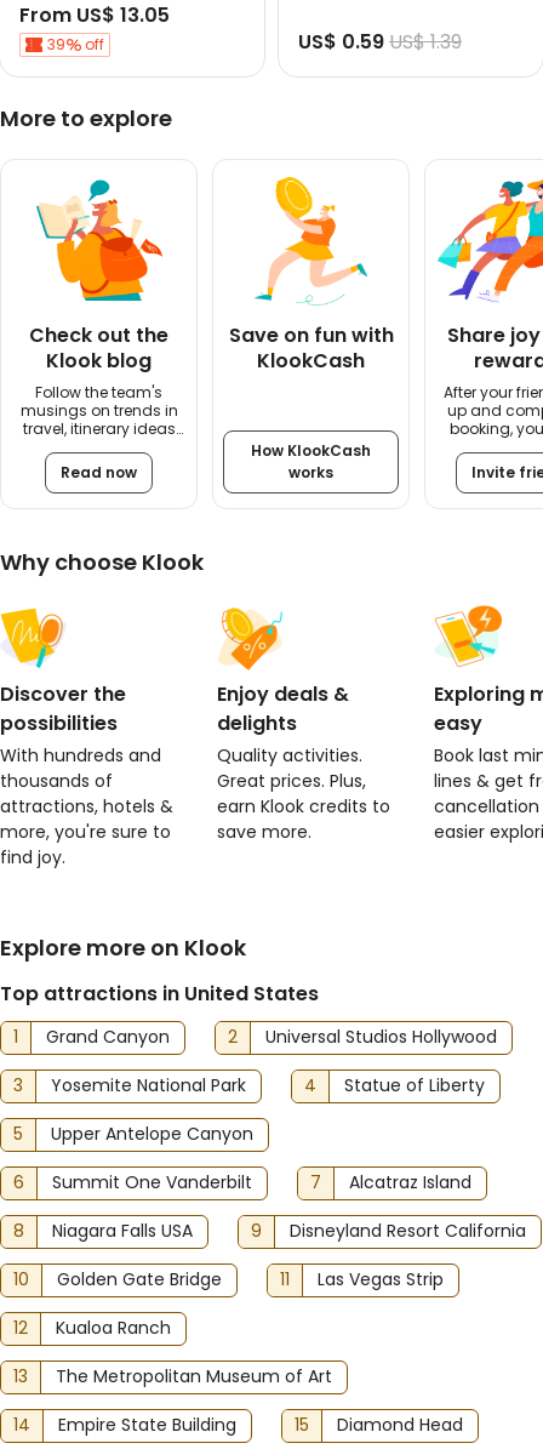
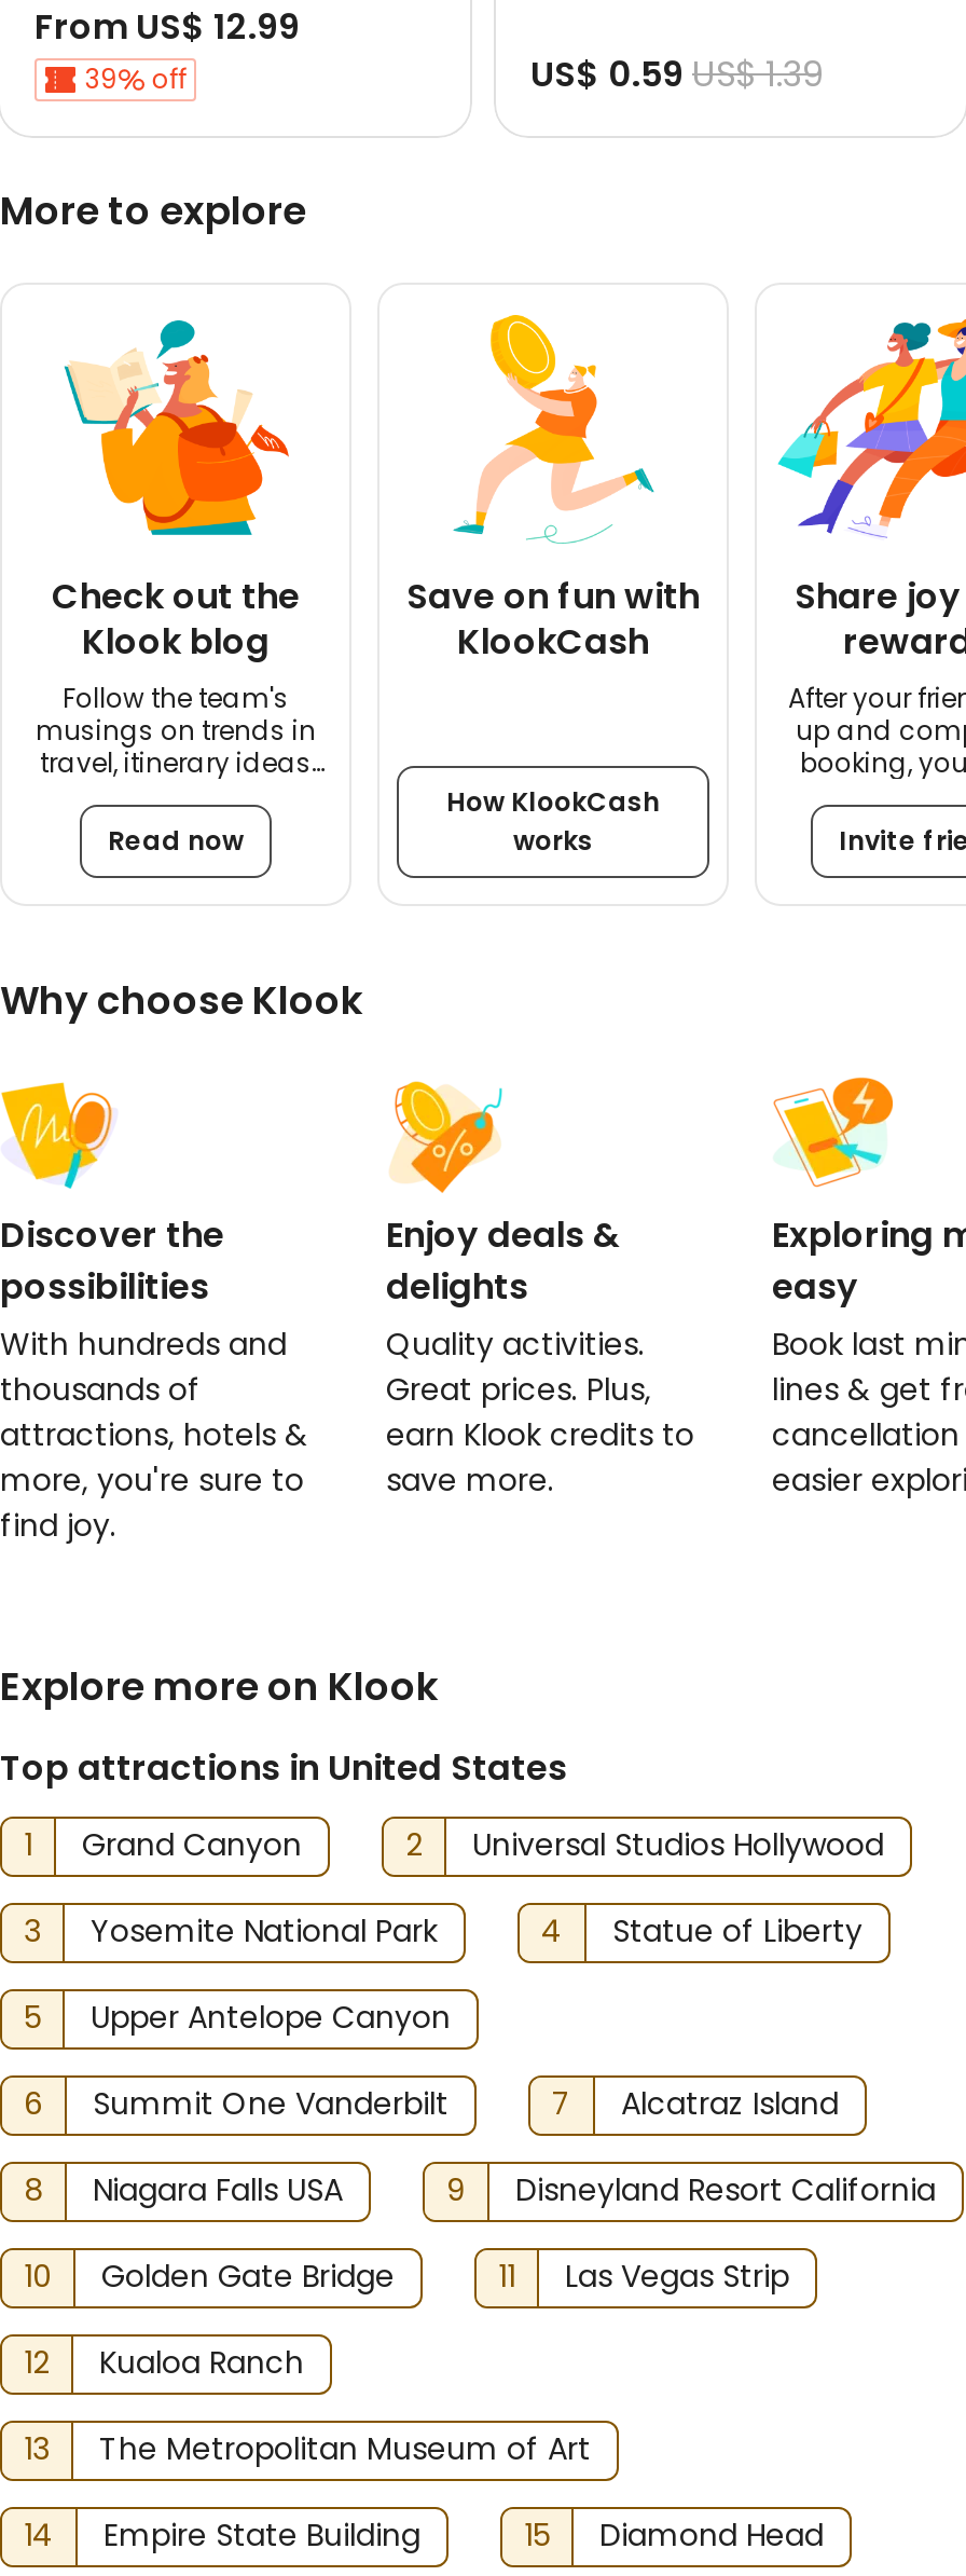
- From US$ 13.05
+ From US$ 12.99
